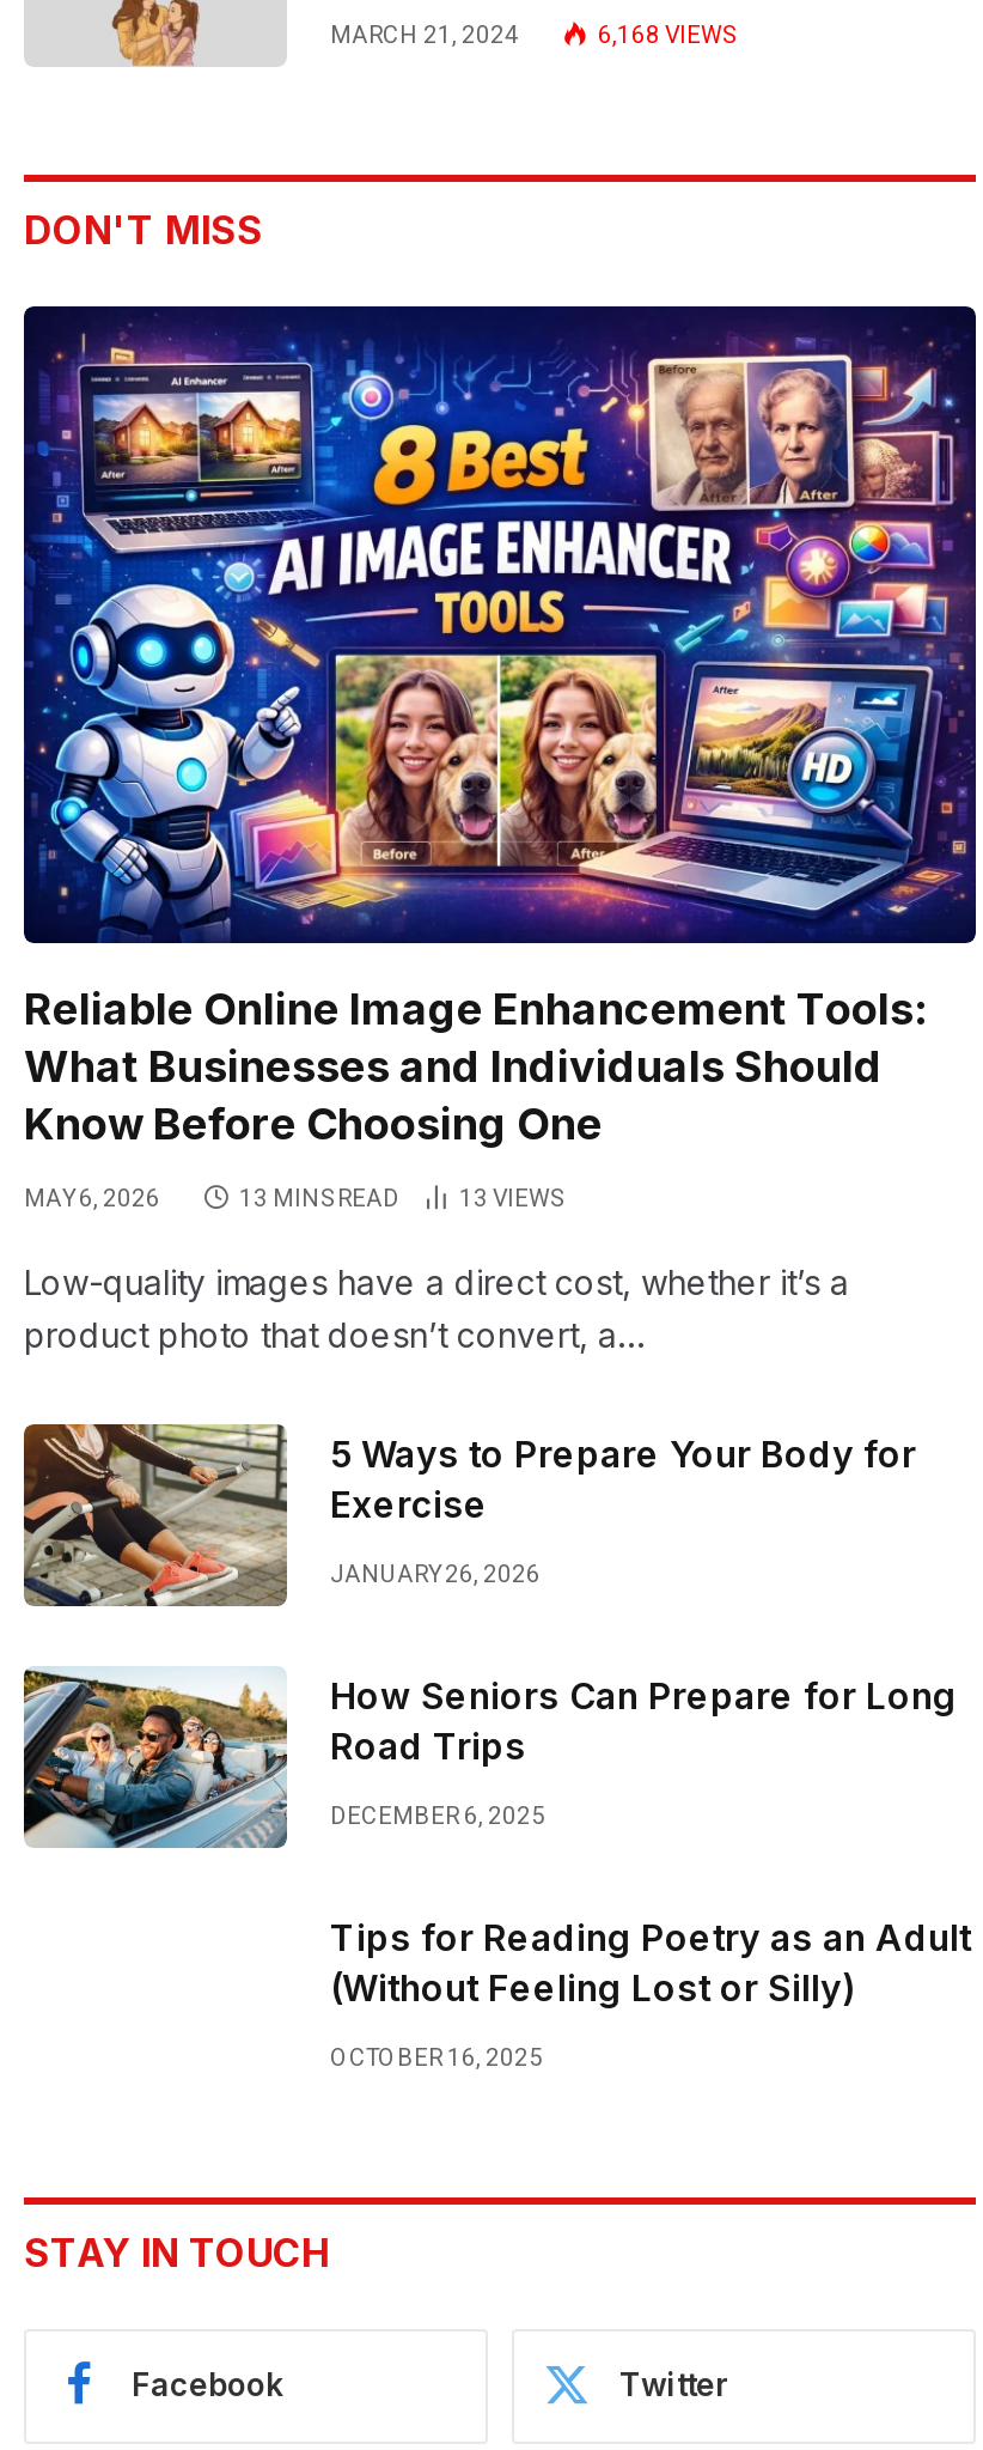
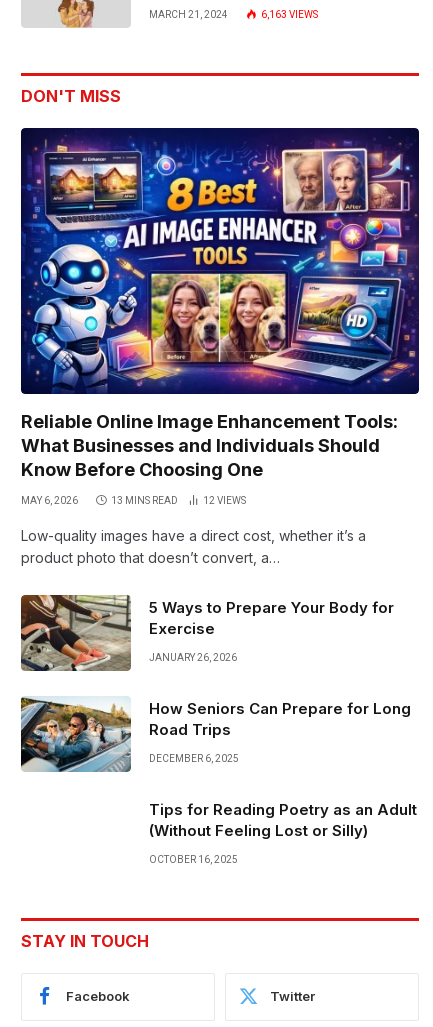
- 6,168 VIEWS
+ 6,163 VIEWS

- 13 VIEWS
+ 12 VIEWS
